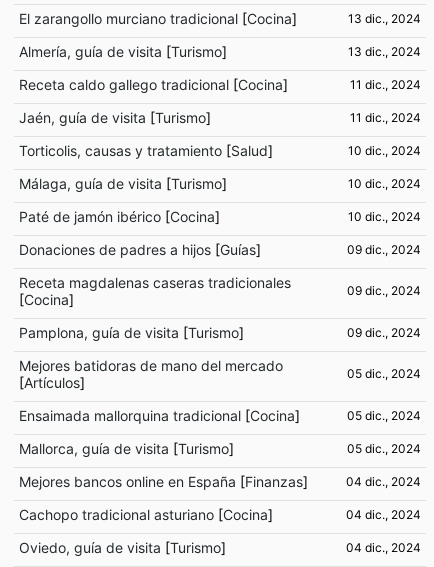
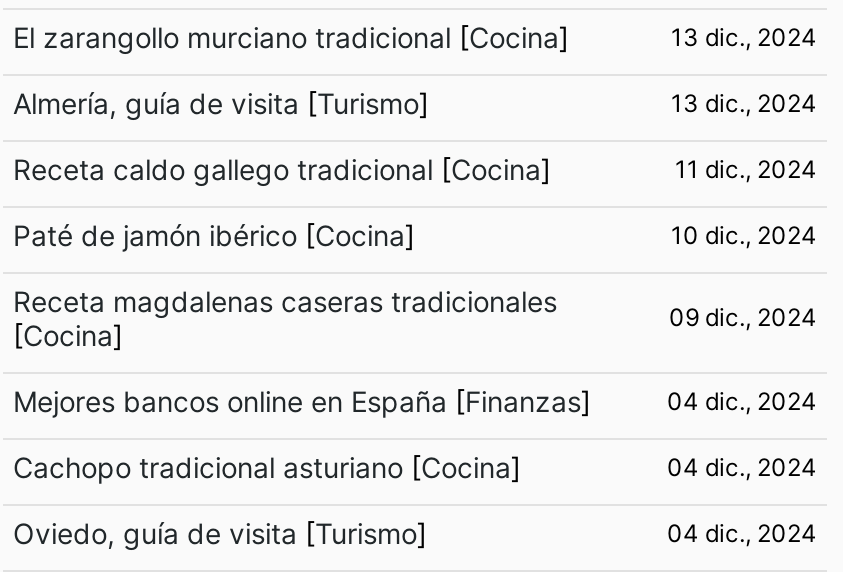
- Jaén, guía de visita [Turismo]
- 11 dic., 2024
- Torticolis, causas y tratamiento [Salud]
- 10 dic., 2024
- Málaga, guía de visita [Turismo]
- 10 dic., 2024

- Donaciones de padres a hijos [Guías]
- 09 dic., 2024

- Pamplona, guía de visita [Turismo]
- 09 dic., 2024
- Mejores batidoras de mano del mercado
- [Artículos]

- 05 dic., 2024
- Ensaimada mallorquina tradicional [Cocina]
- 05 dic., 2024
- Mallorca, guía de visita [Turismo]
- 05 dic., 2024
